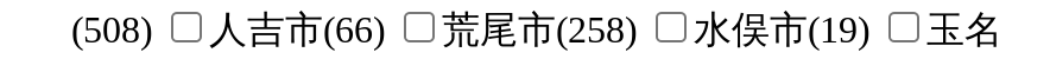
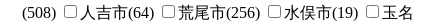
- 人吉市(66)
+ 人吉市(64)

- 荒尾市(258)
+ 荒尾市(256)
